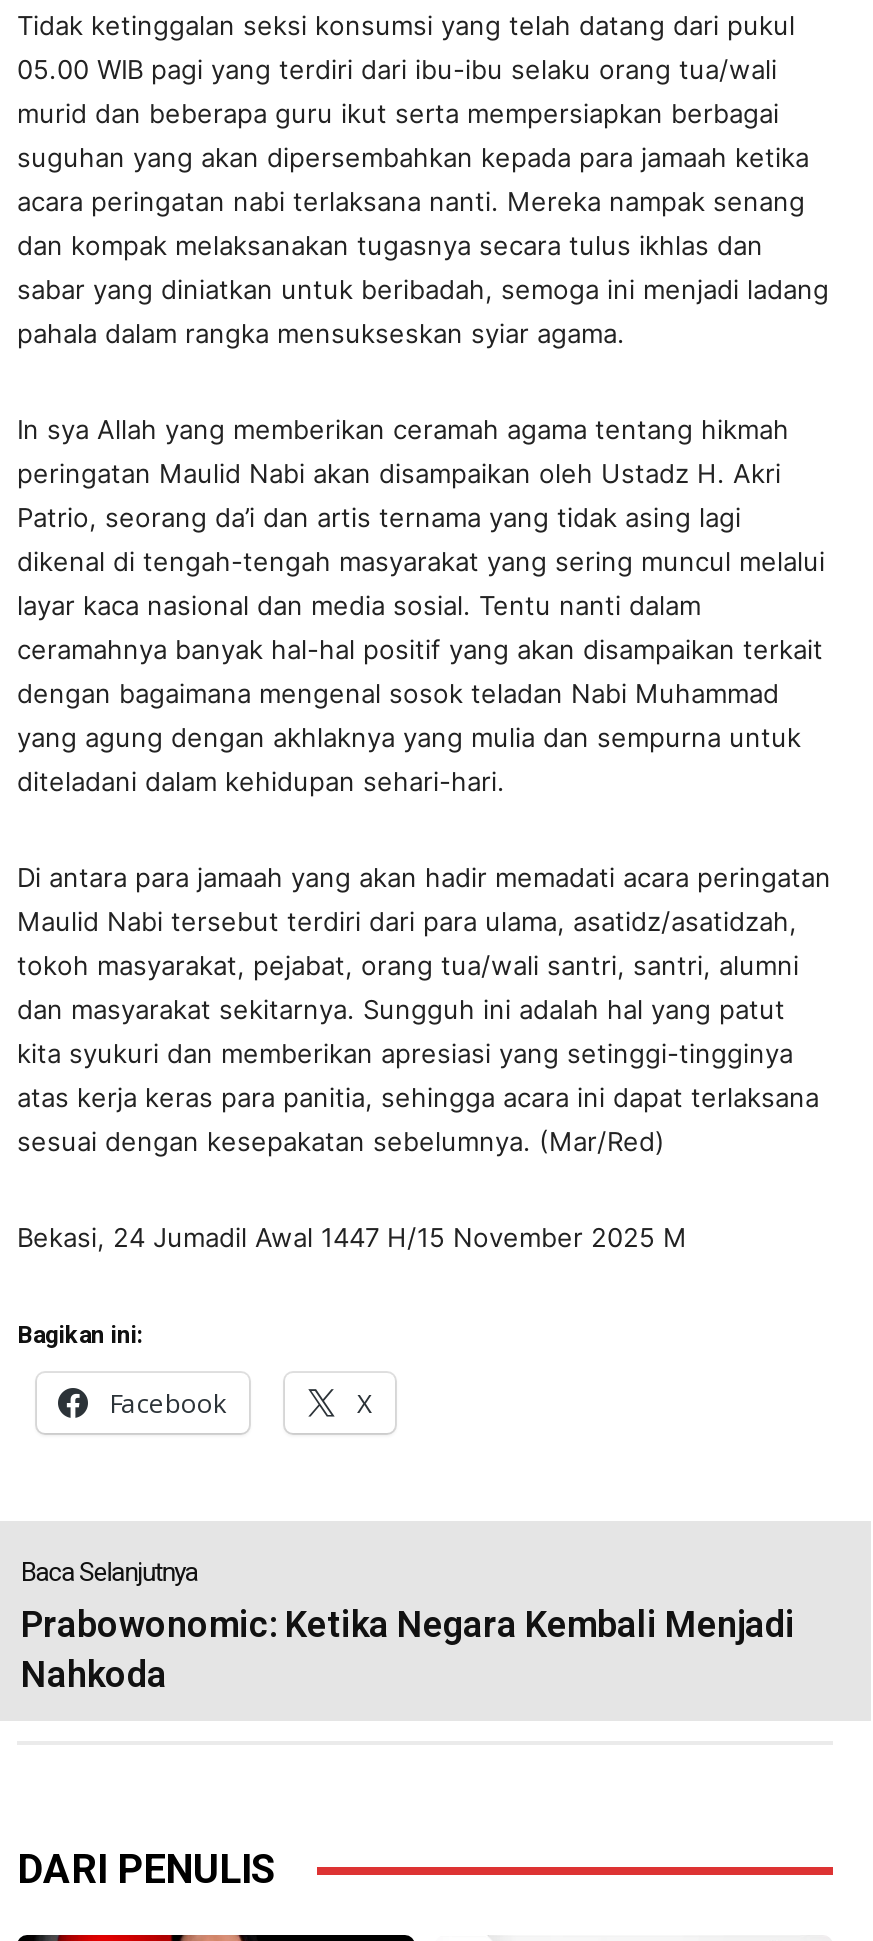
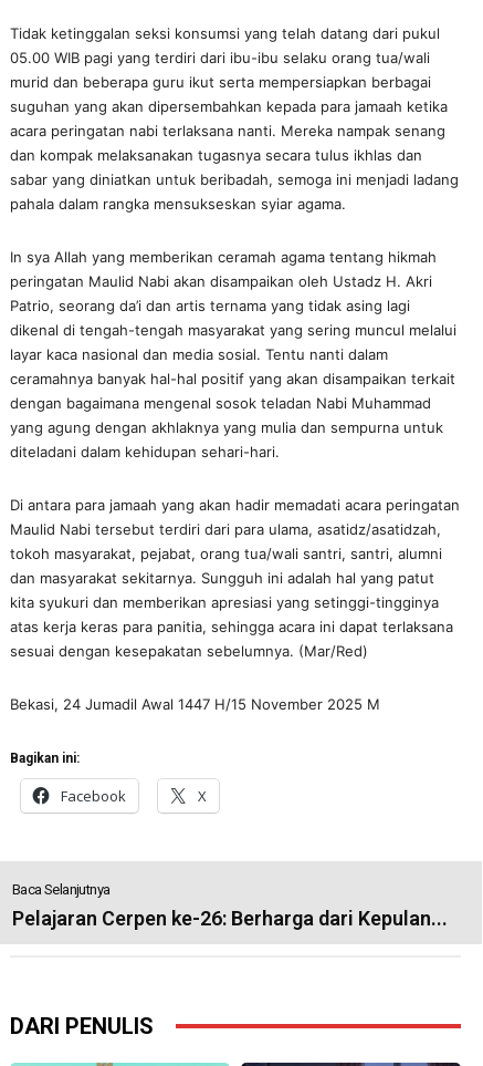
- Prabowonomic: Ketika Negara Kembali Menjadi
- Nahkoda
+ Pelajaran Cerpen ke-26: Berharga dari Kepulan...
